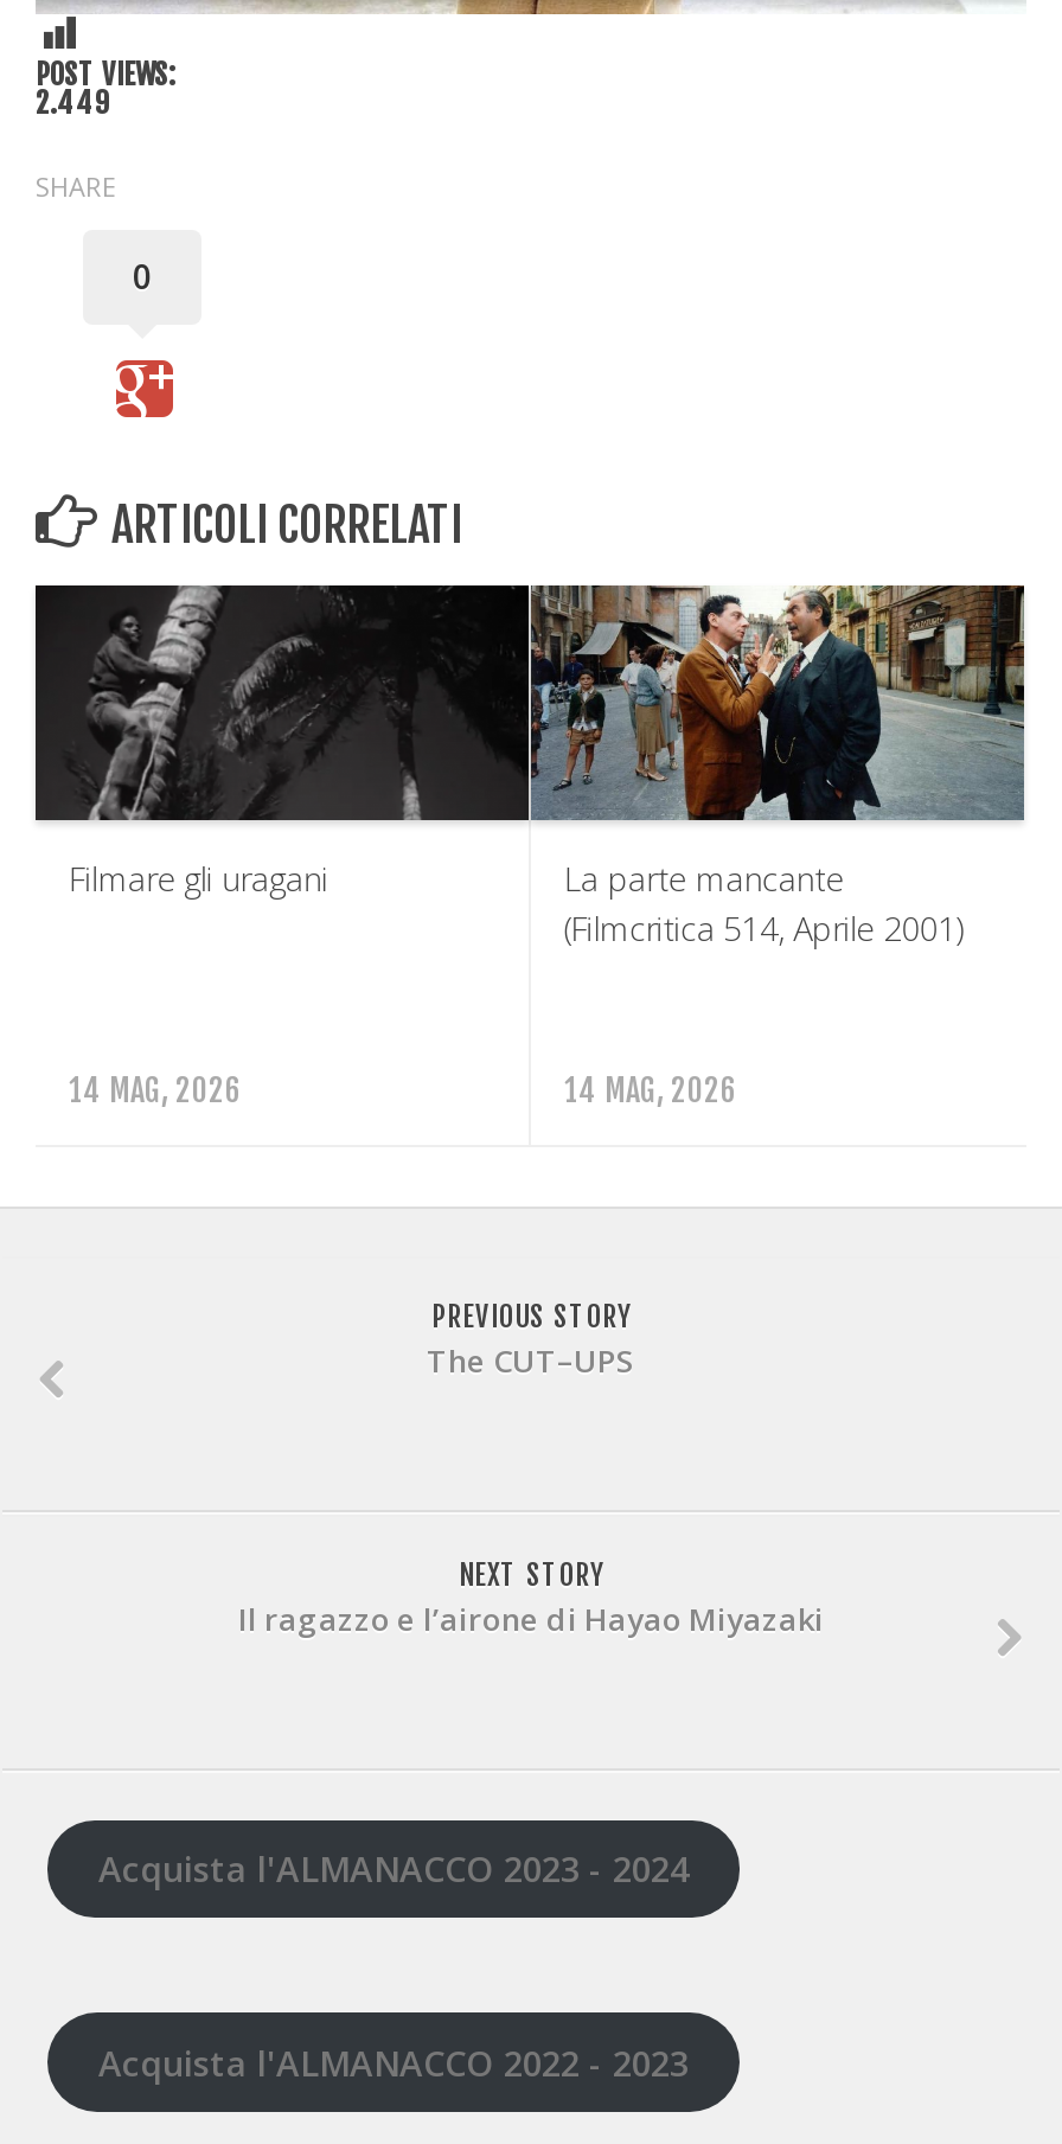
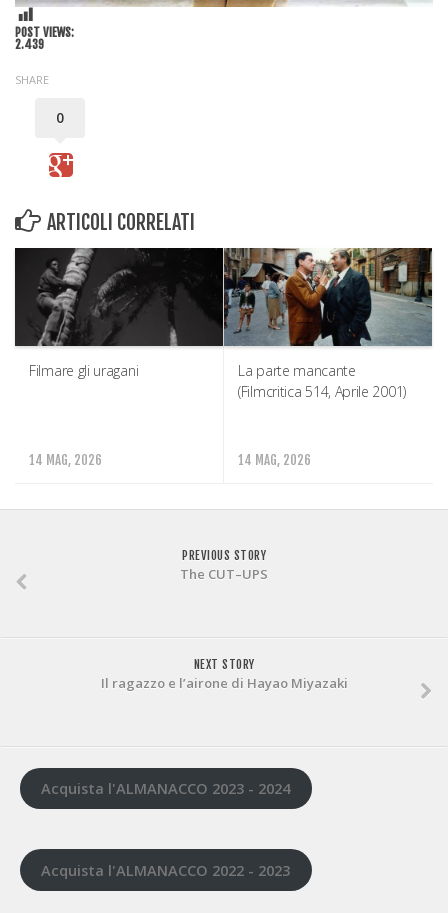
- 2.449
+ 2.439
